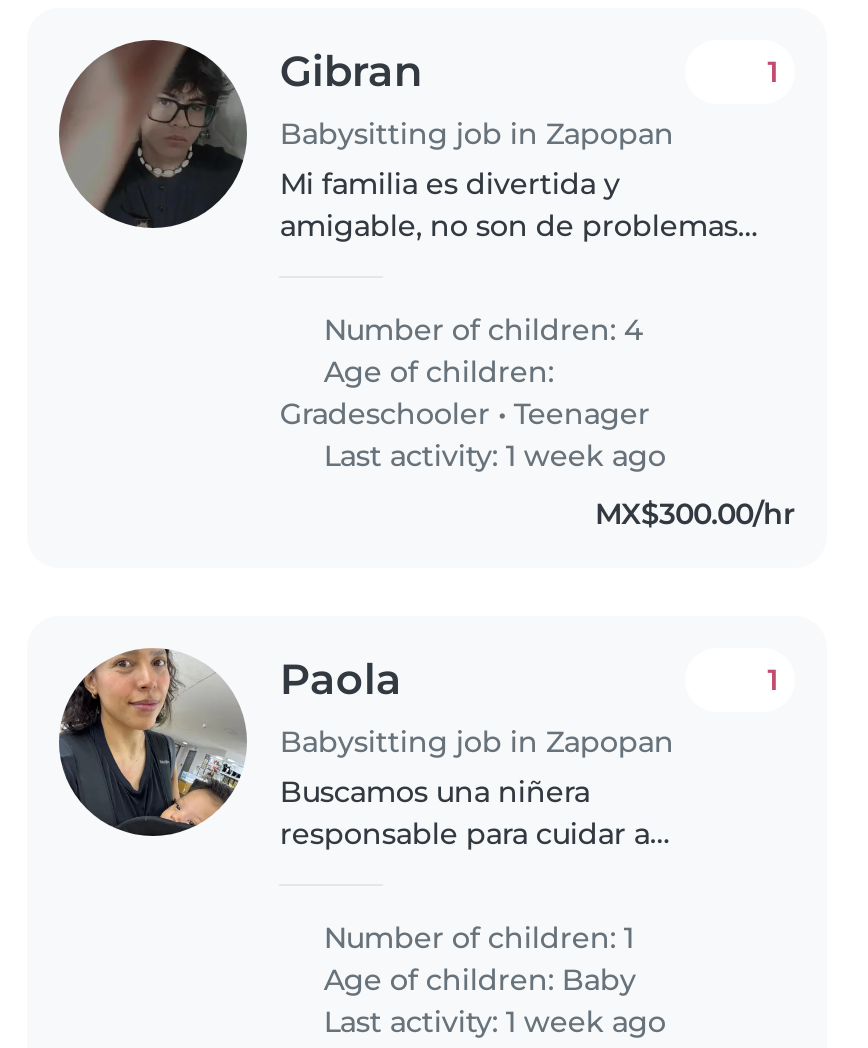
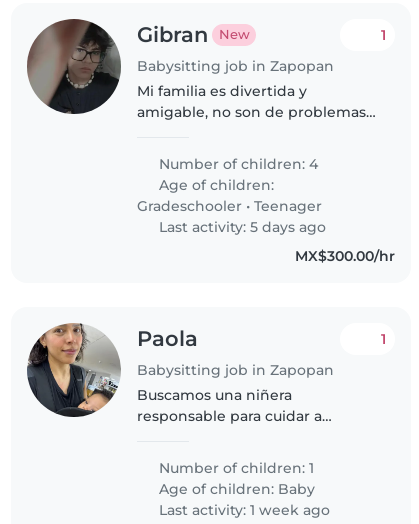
+ New

- Last activity: 1 week ago
+ Last activity: 5 days ago
